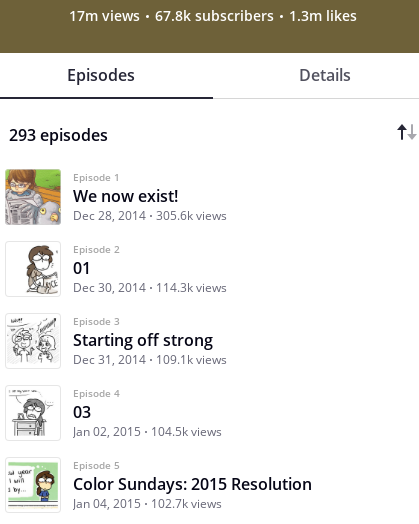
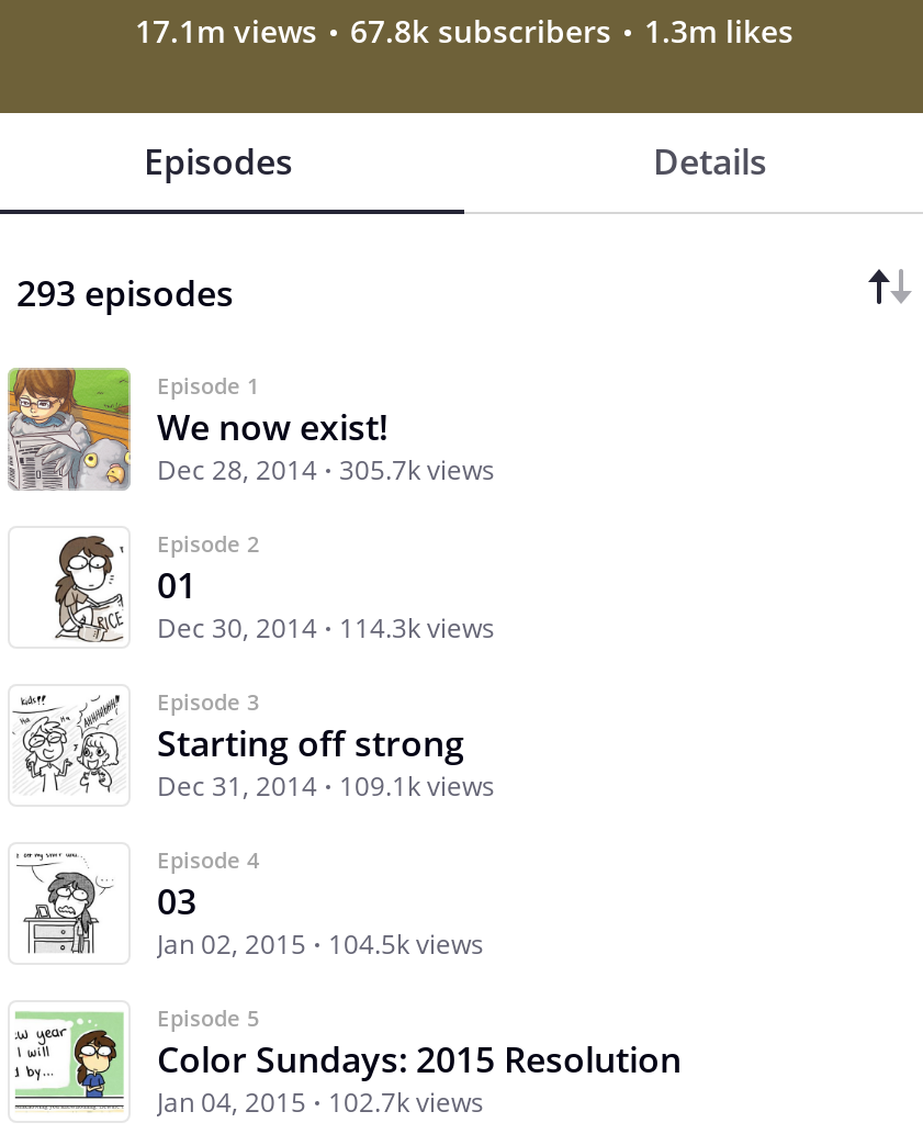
- 17m views 67.8k subscribers 1.3m likes
+ 17.1m views 67.8k subscribers 1.3m likes

- Dec 28, 2014 305.6k views
+ Dec 28, 2014 305.7k views
